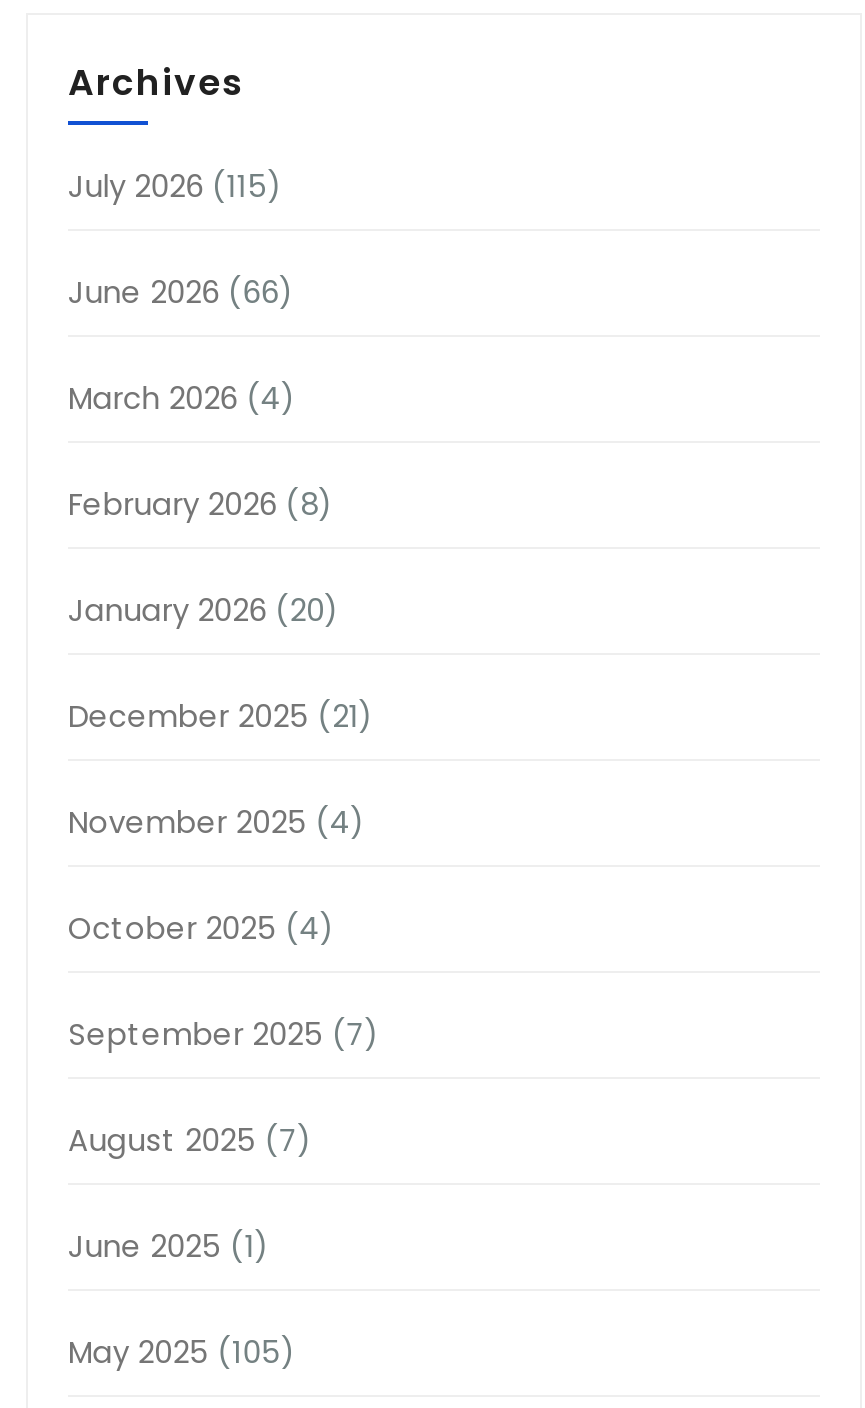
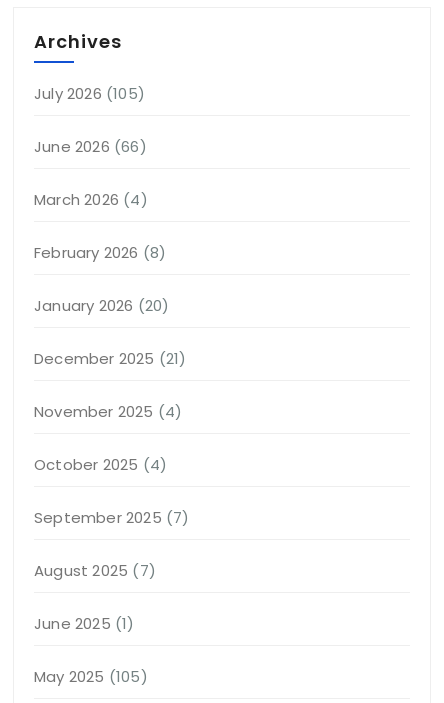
- July 2026 (115)
+ July 2026 (105)
